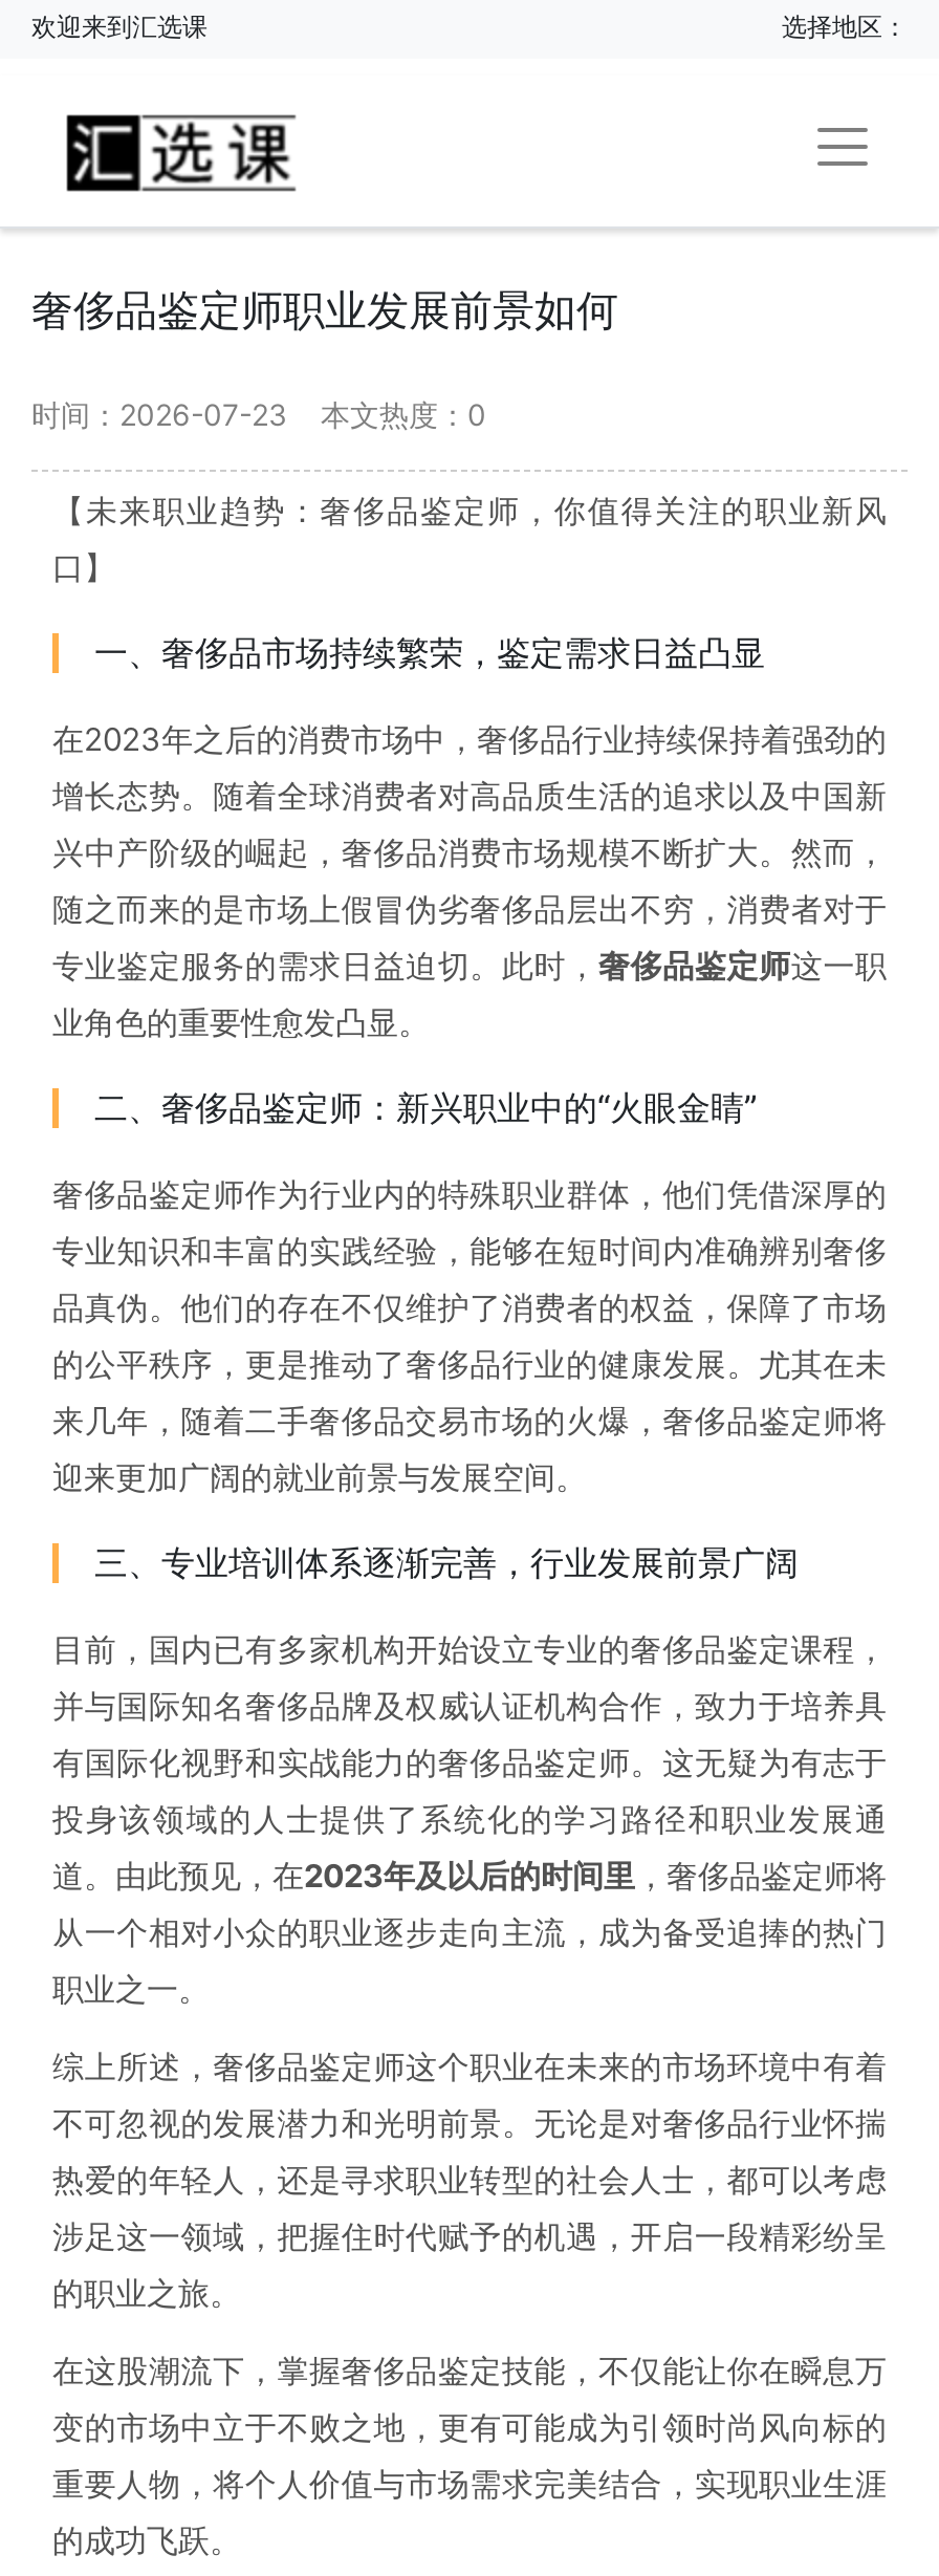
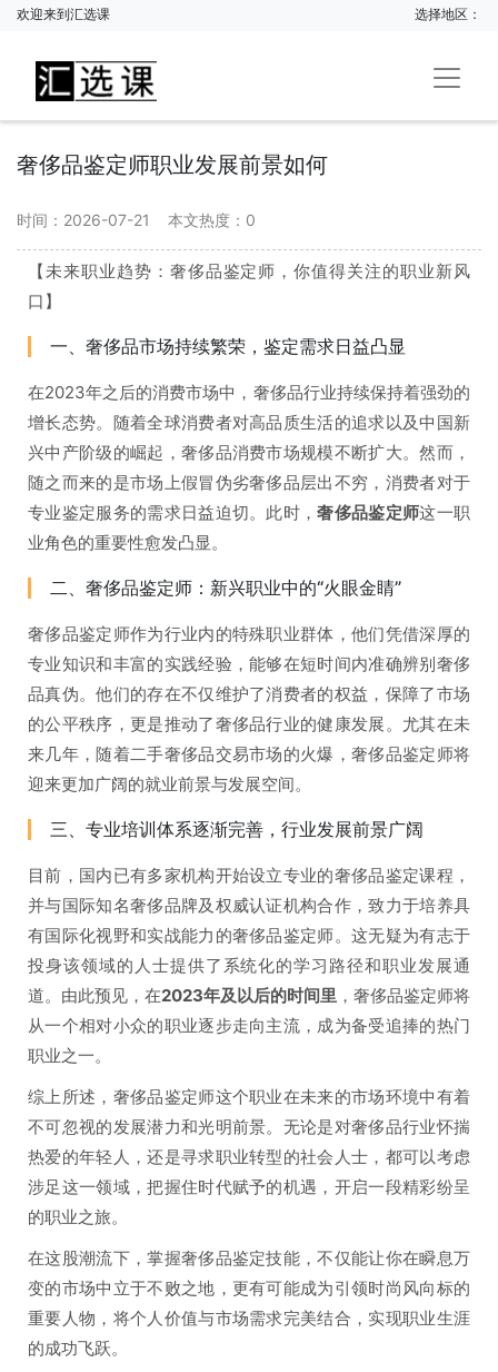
- 时间：2026-07-23 本文热度：0
+ 时间：2026-07-21 本文热度：0
